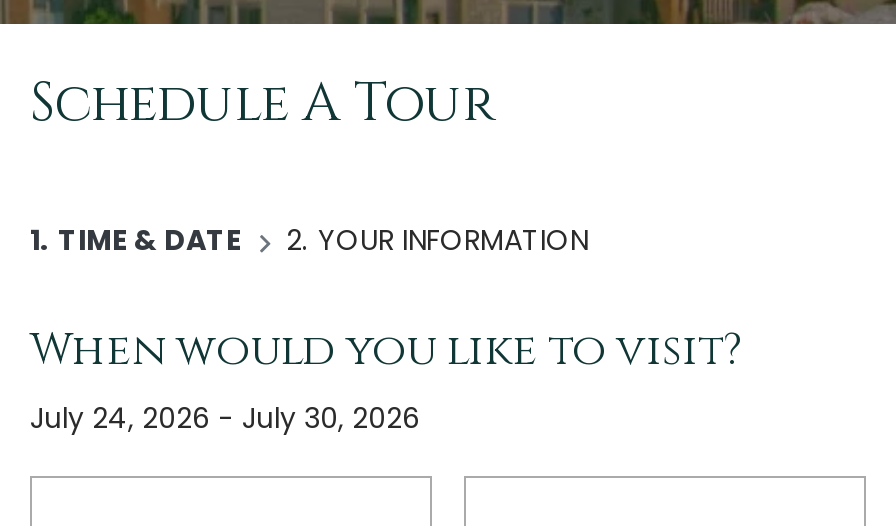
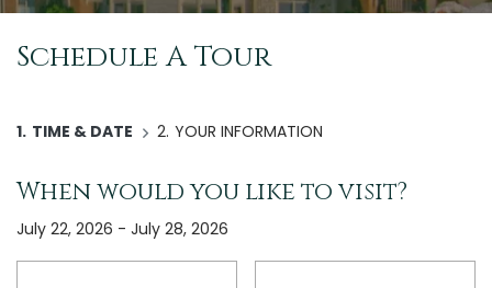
- July 24, 2026 - July 30, 2026
+ July 22, 2026 - July 28, 2026
